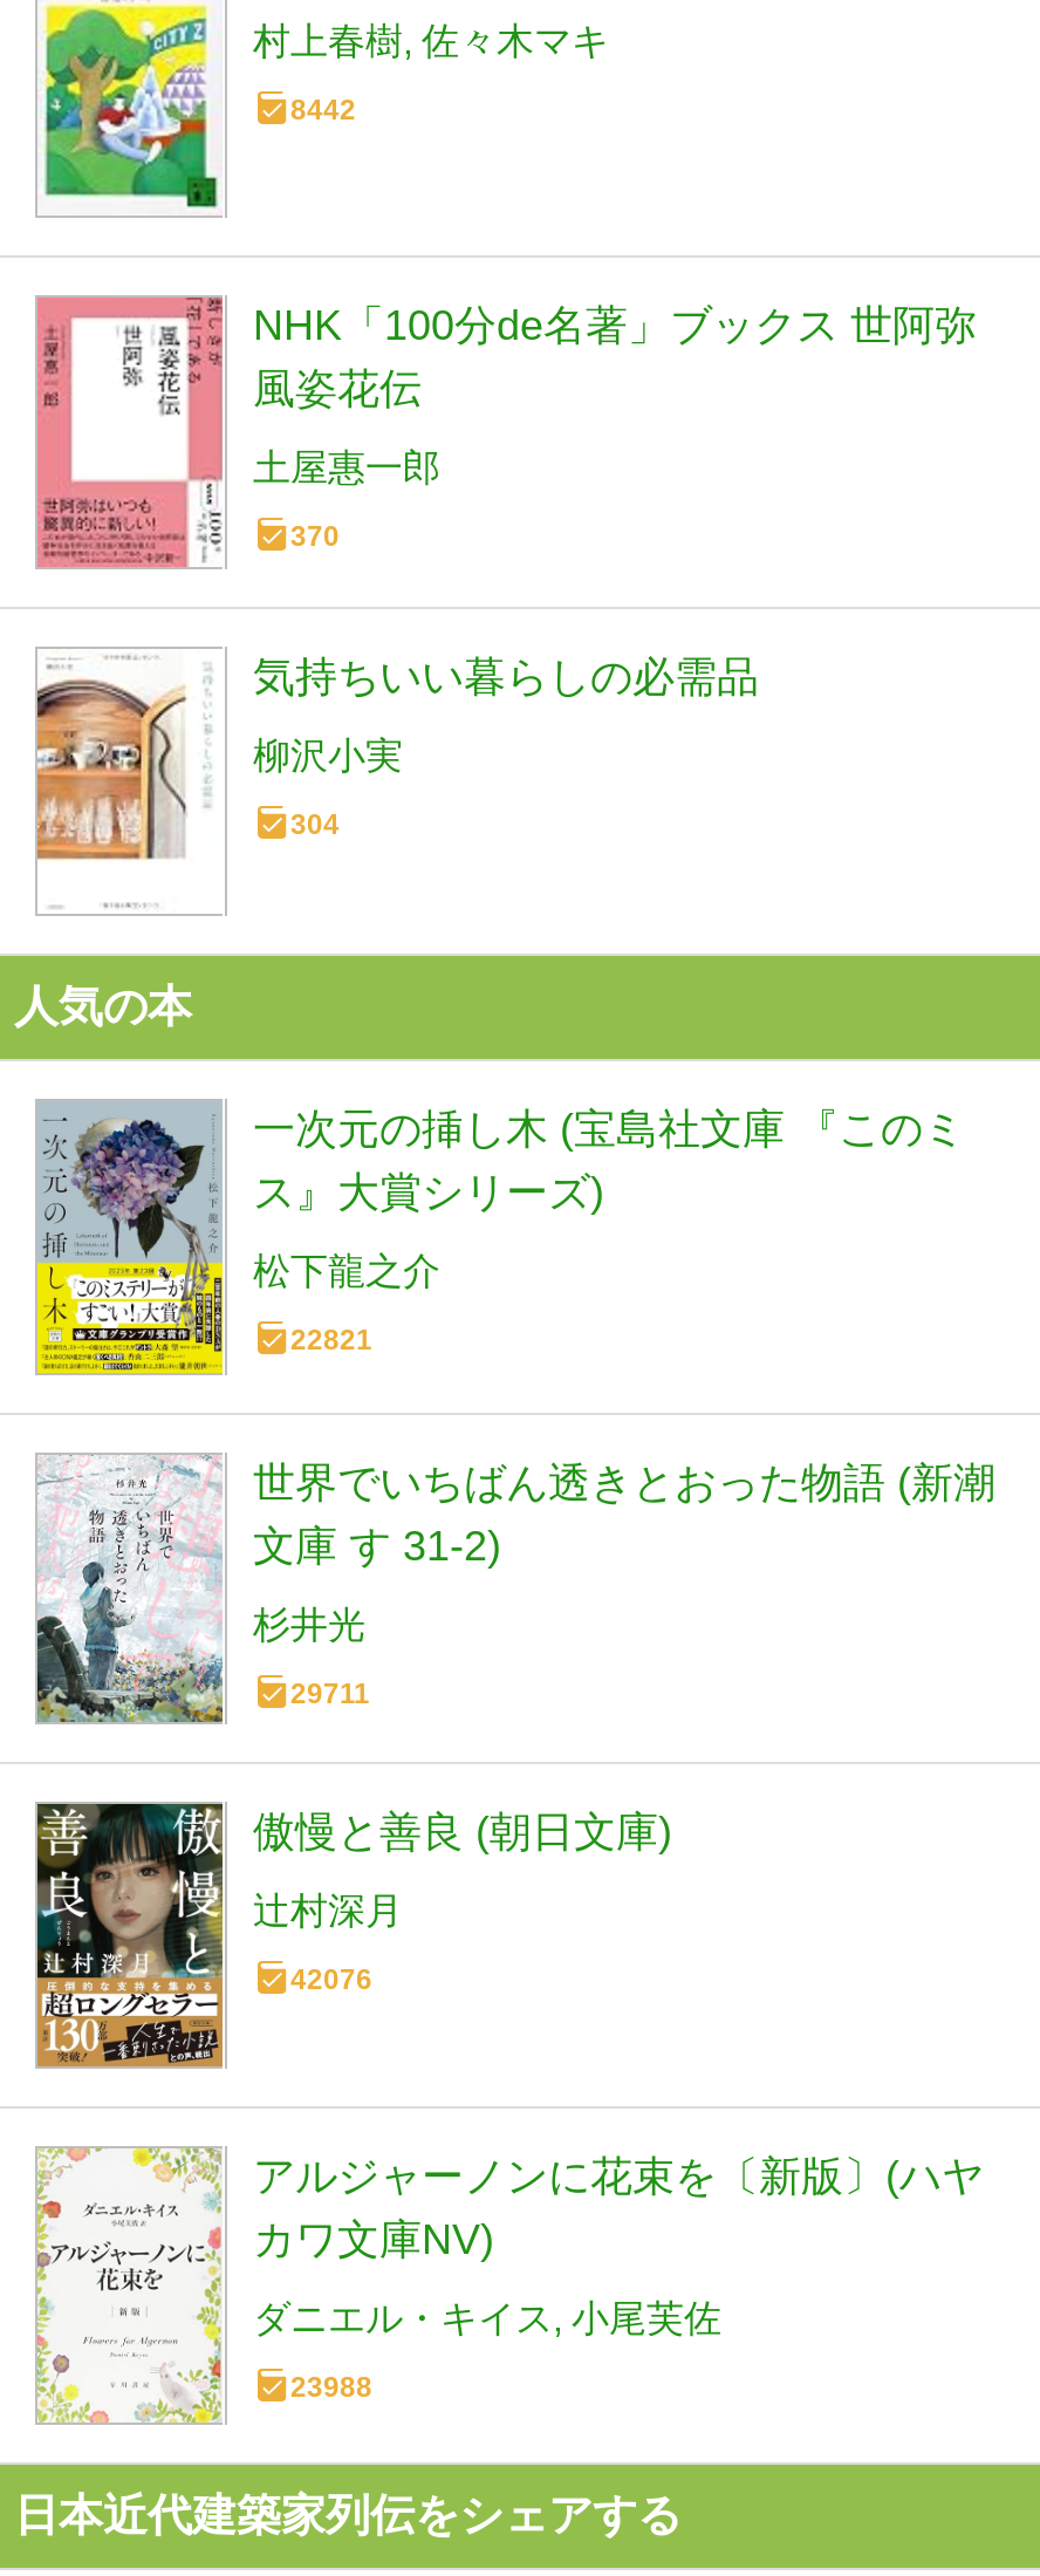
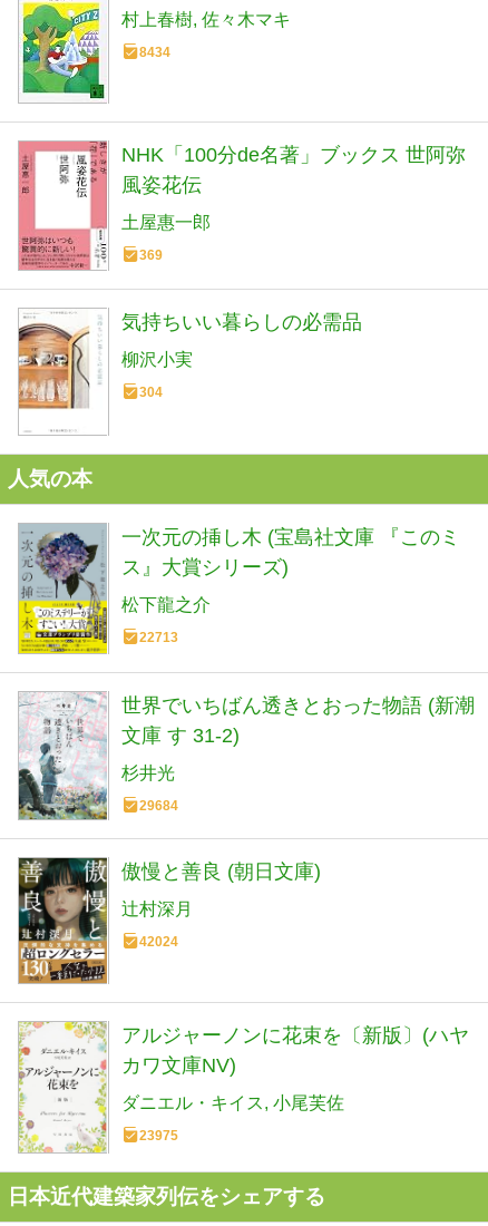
- 8442
+ 8434

- 370
+ 369

- 22821
+ 22713

- 29711
+ 29684

- 42076
+ 42024

- 23988
+ 23975
